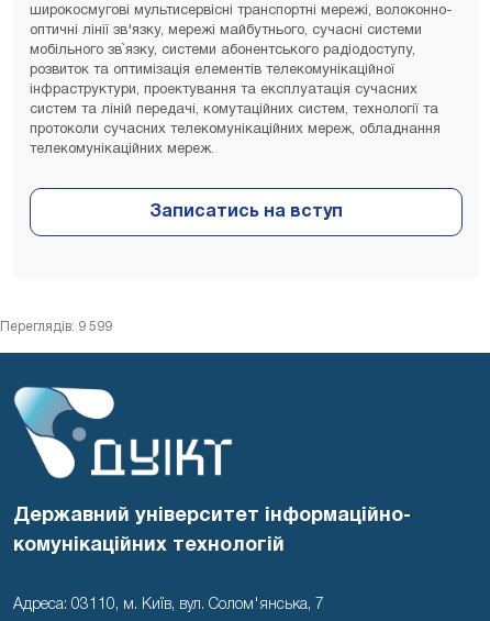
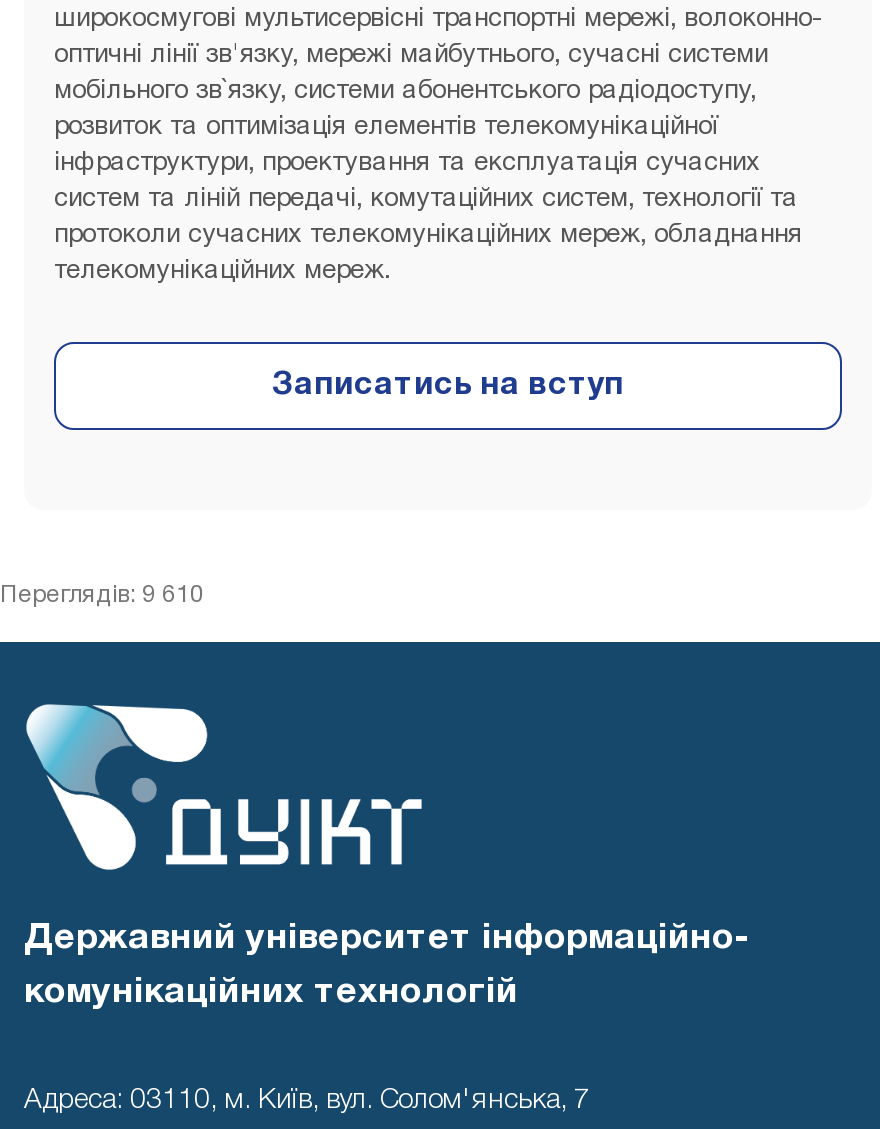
- Переглядів: 9 599
+ Переглядів: 9 610
